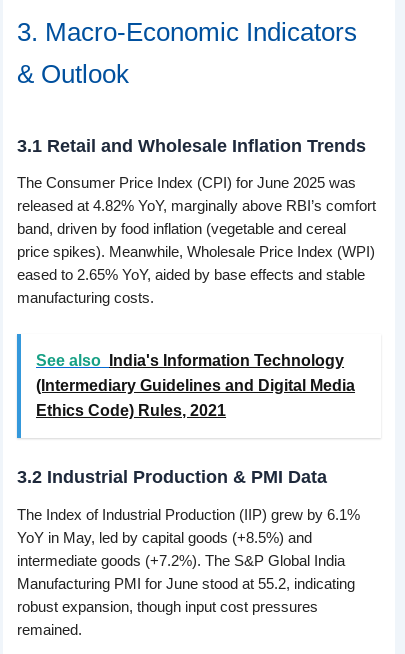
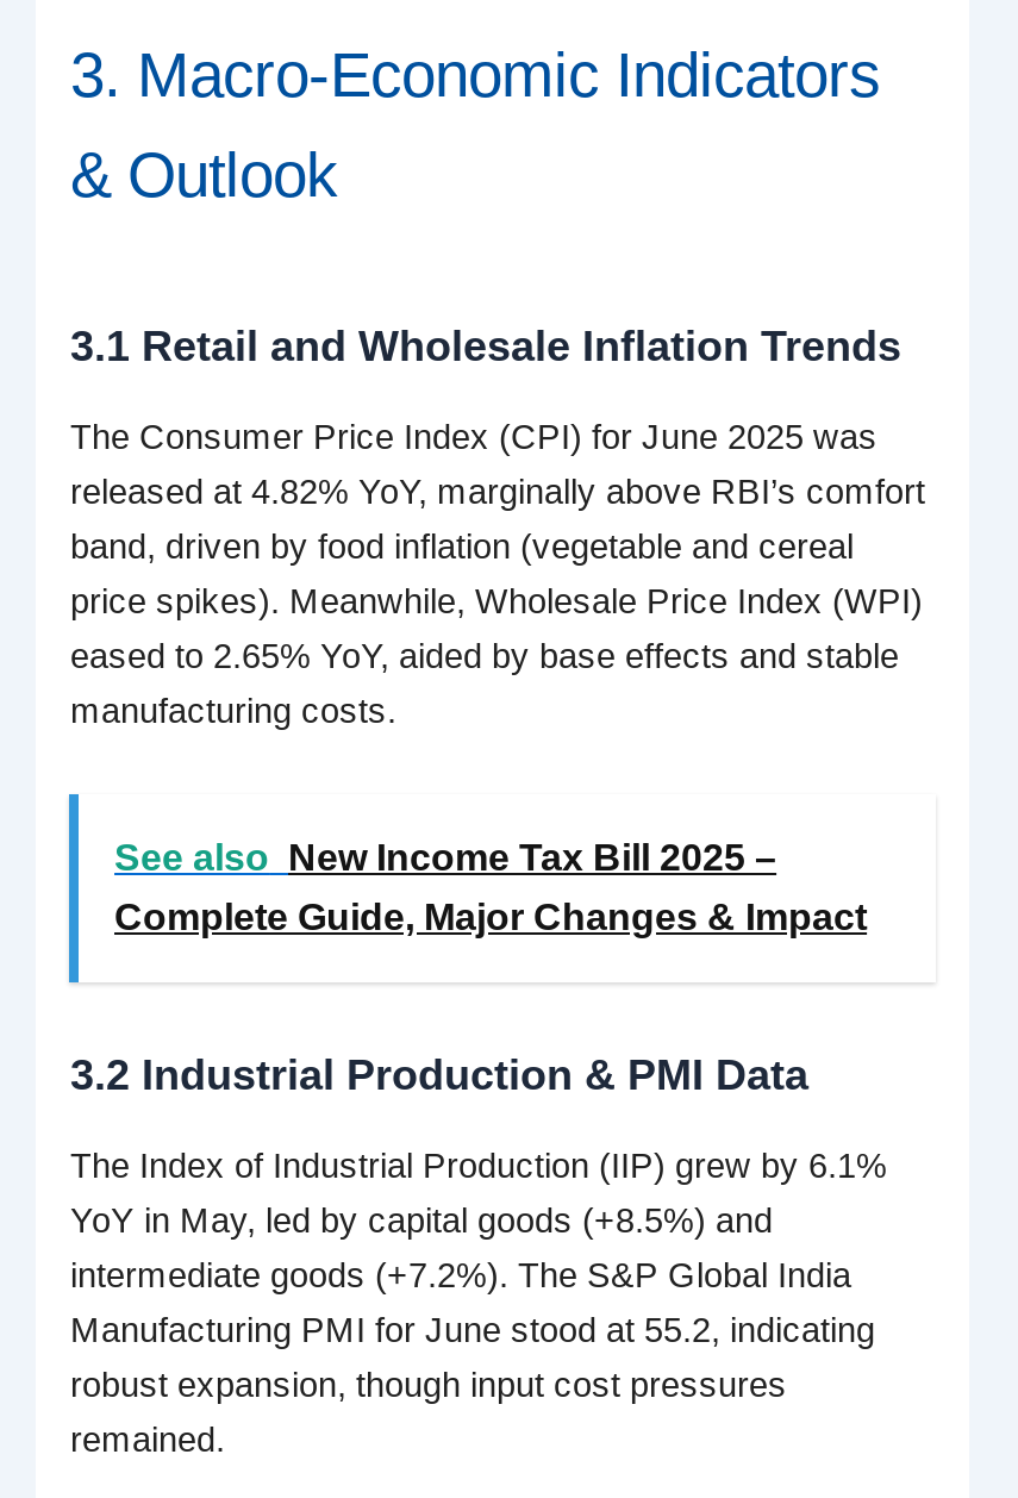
- See also India's Information Technology
- (Intermediary Guidelines and Digital Media
- Ethics Code) Rules, 2021
+ See also New Income Tax Bill 2025 –
+ Complete Guide, Major Changes & Impact
